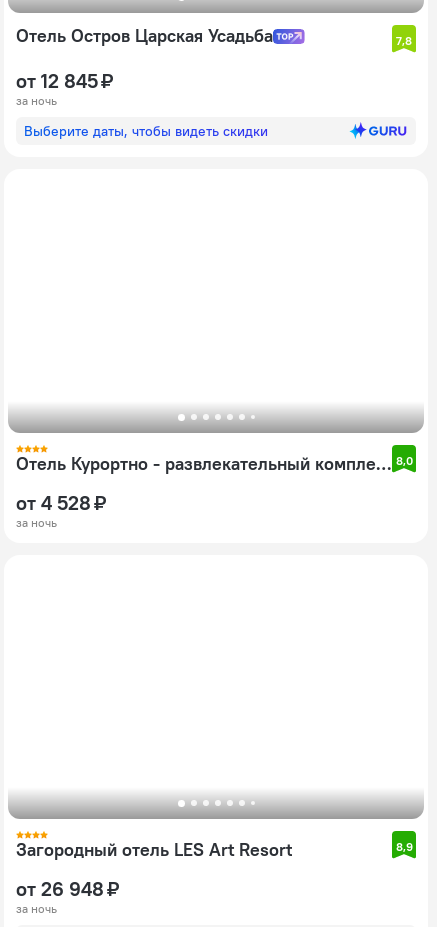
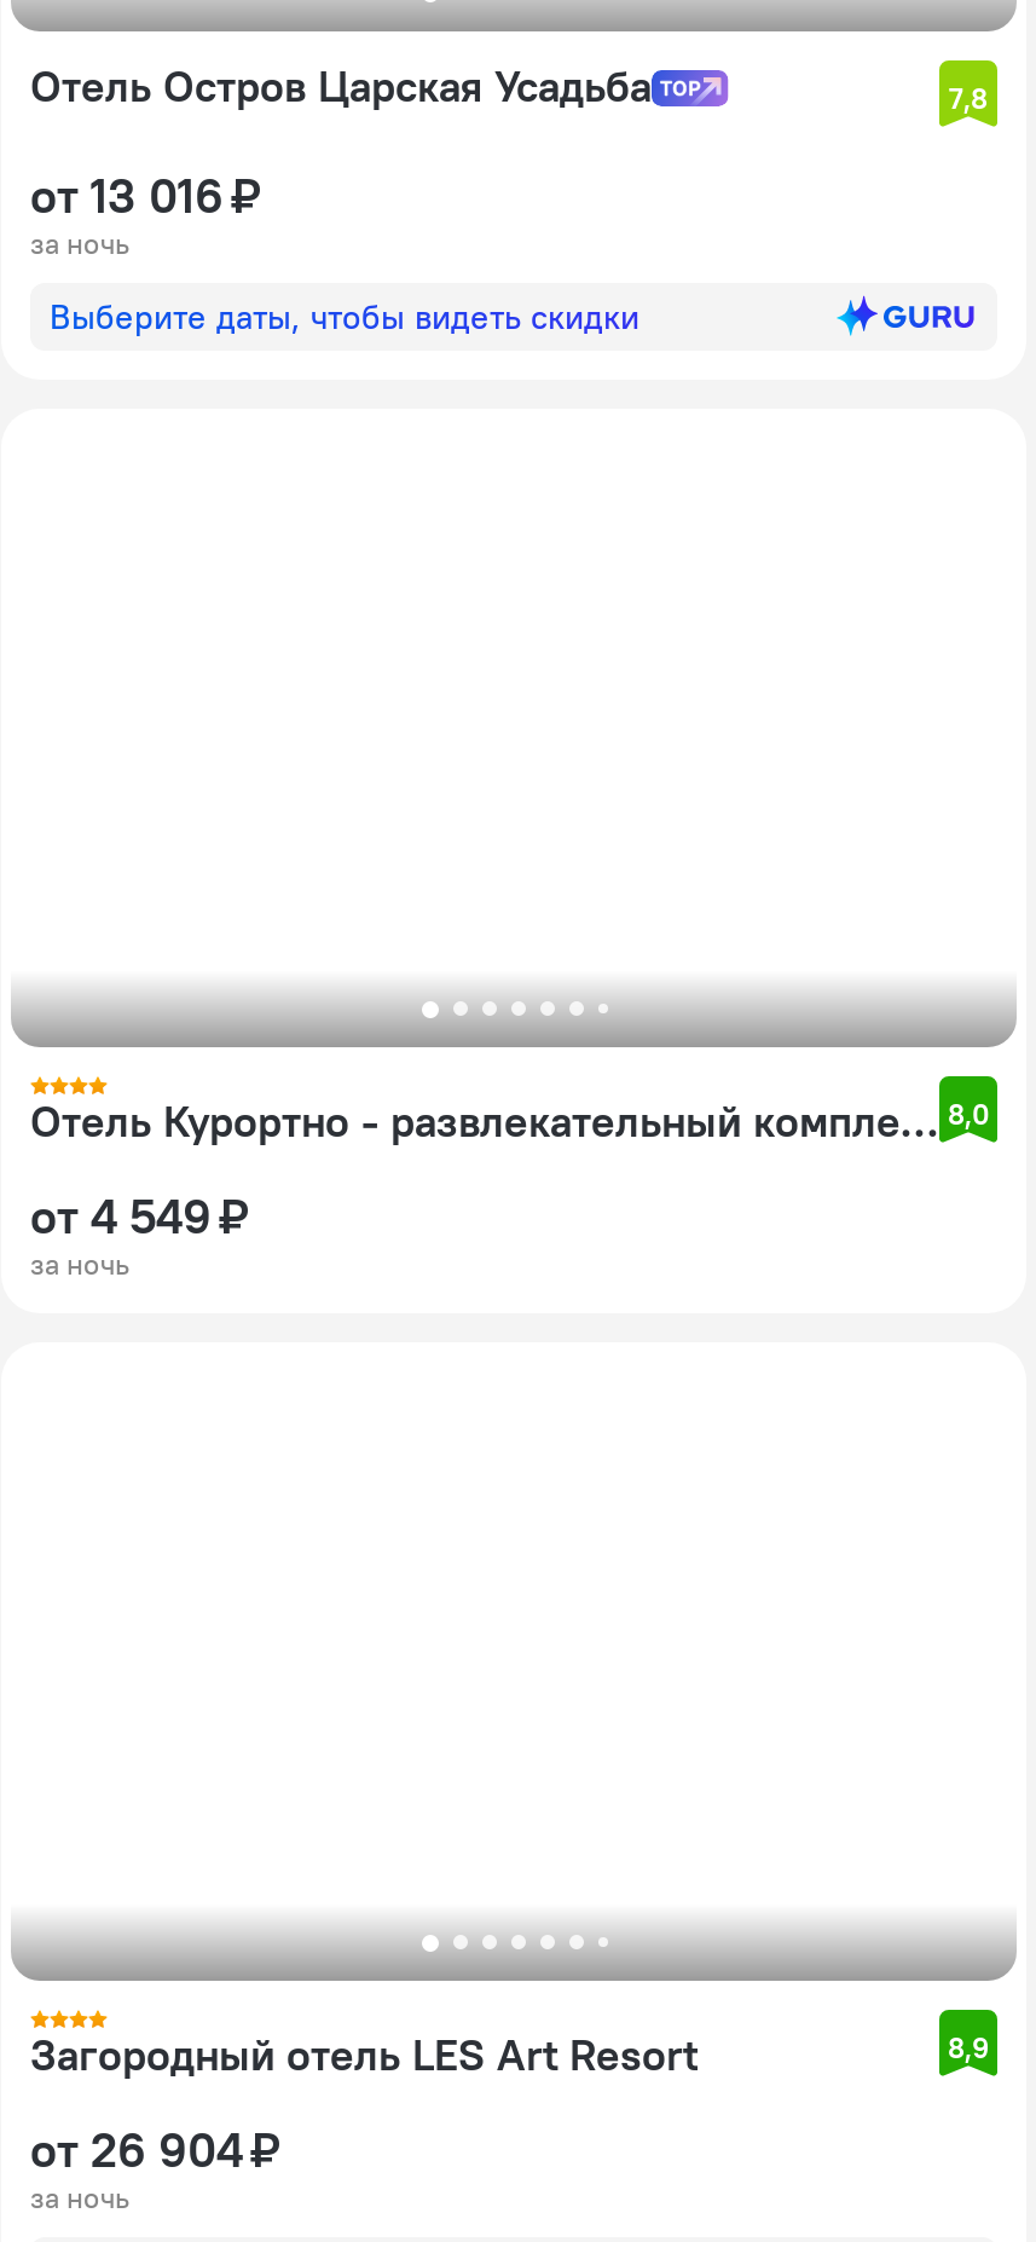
- от 12 845 ₽
+ от 13 016 ₽

- от 4 528 ₽
+ от 4 549 ₽

- от 26 948 ₽
+ от 26 904 ₽
